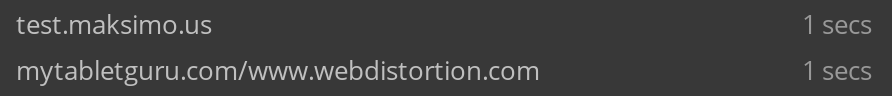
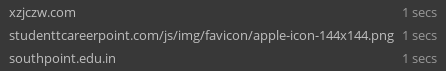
- test.maksimo.us
+ xzjczw.com

- mytabletguru.com/www.webdistortion.com
+ studenttcareerpoint.com/js/img/favicon/apple-icon-144x144.png 1 secs
+ southpoint.edu.in
